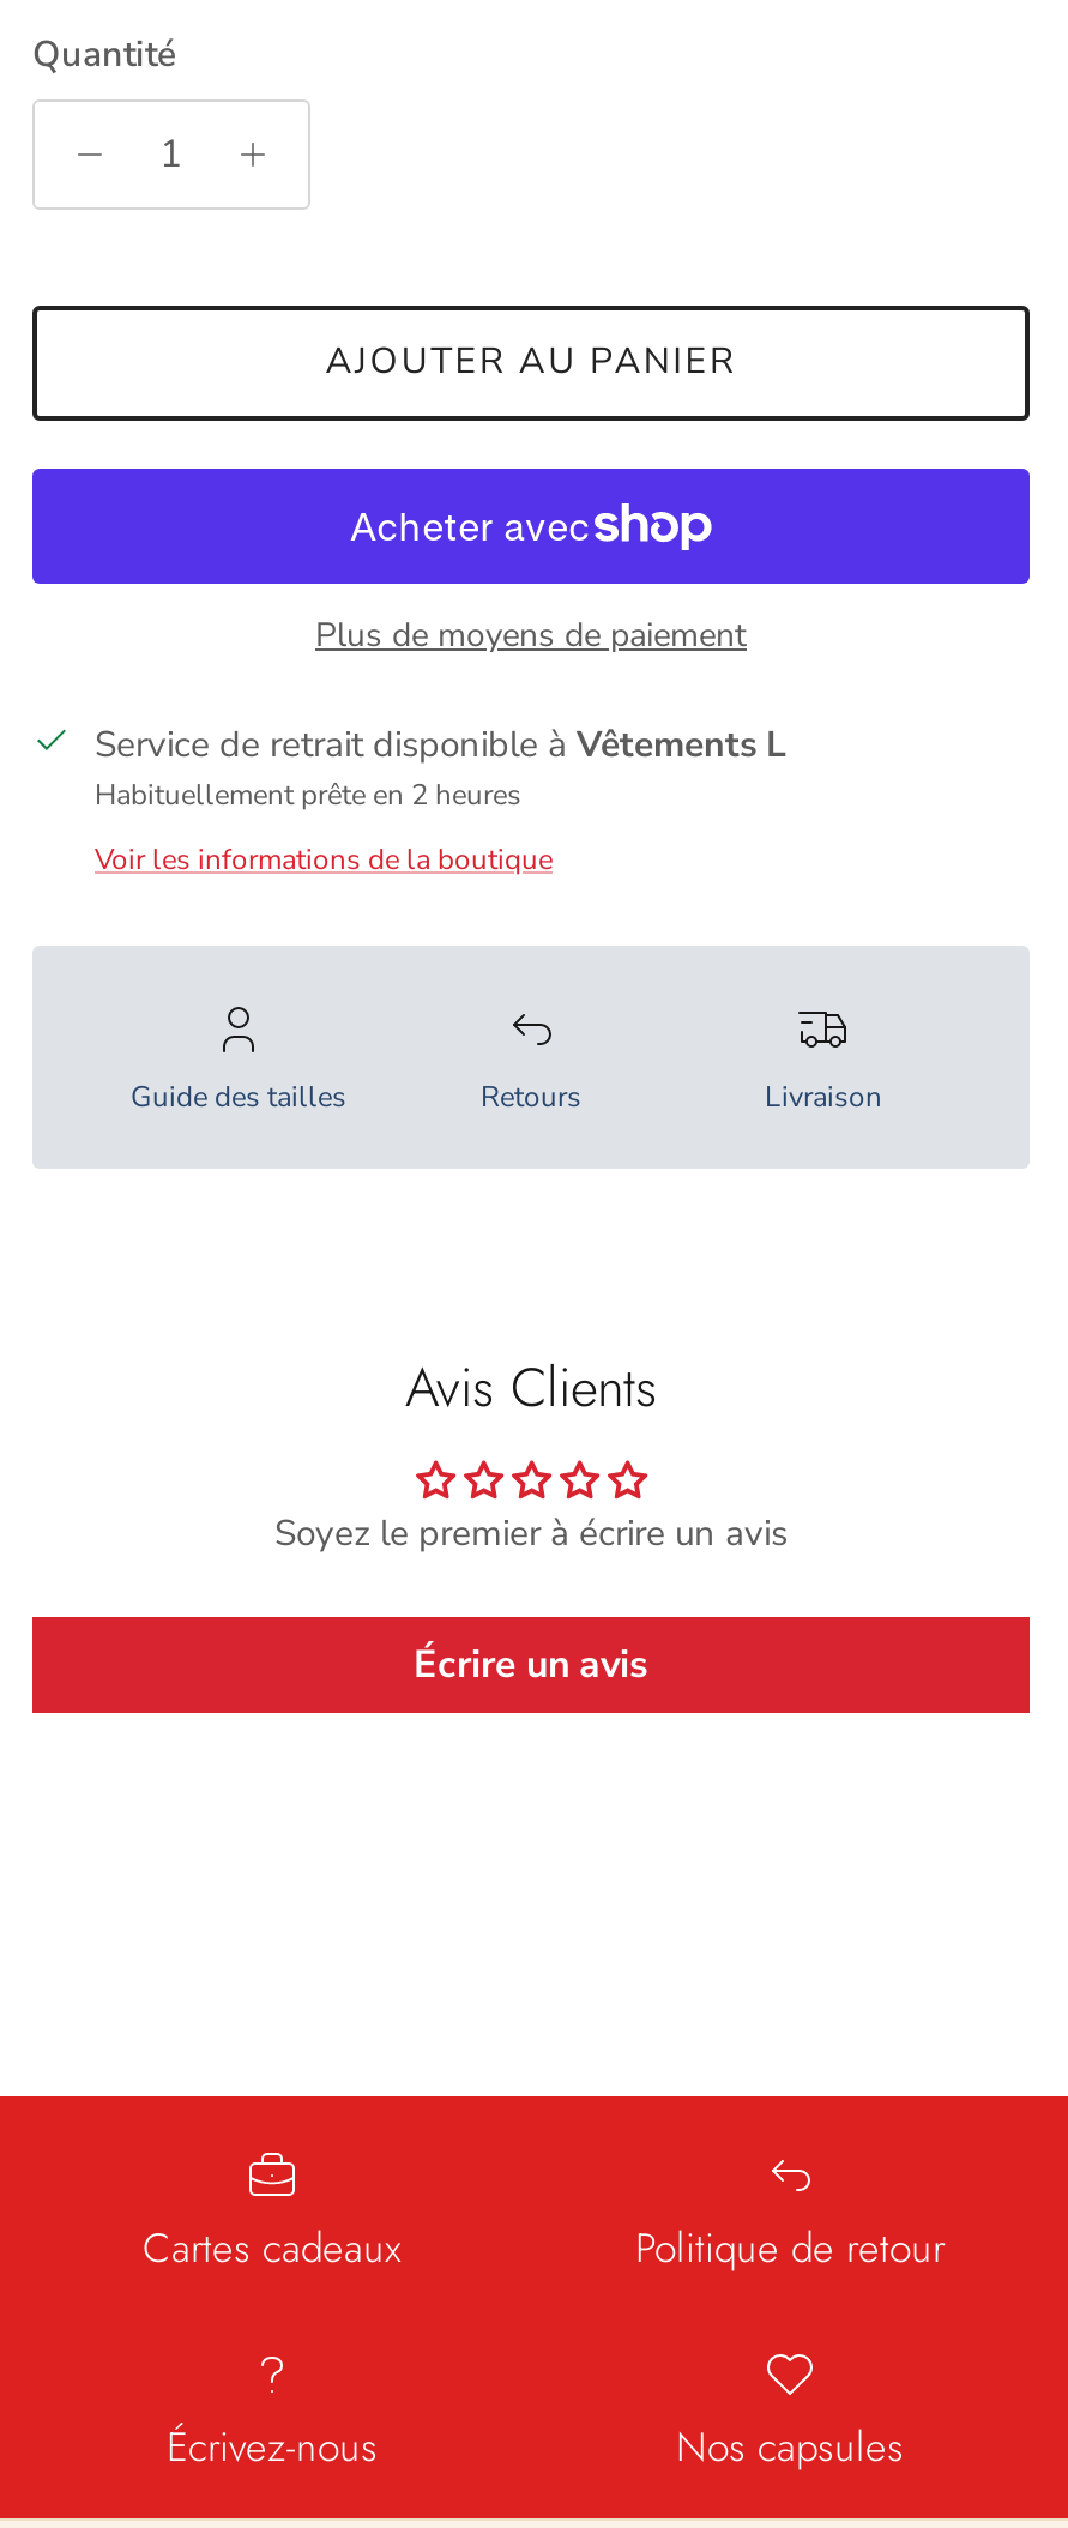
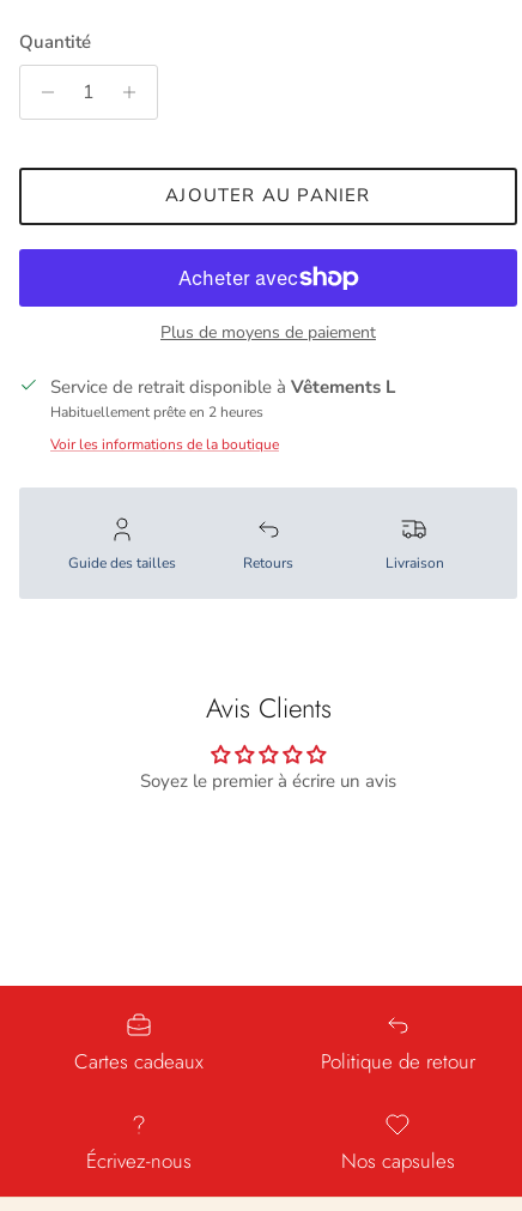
- Écrire un avis
